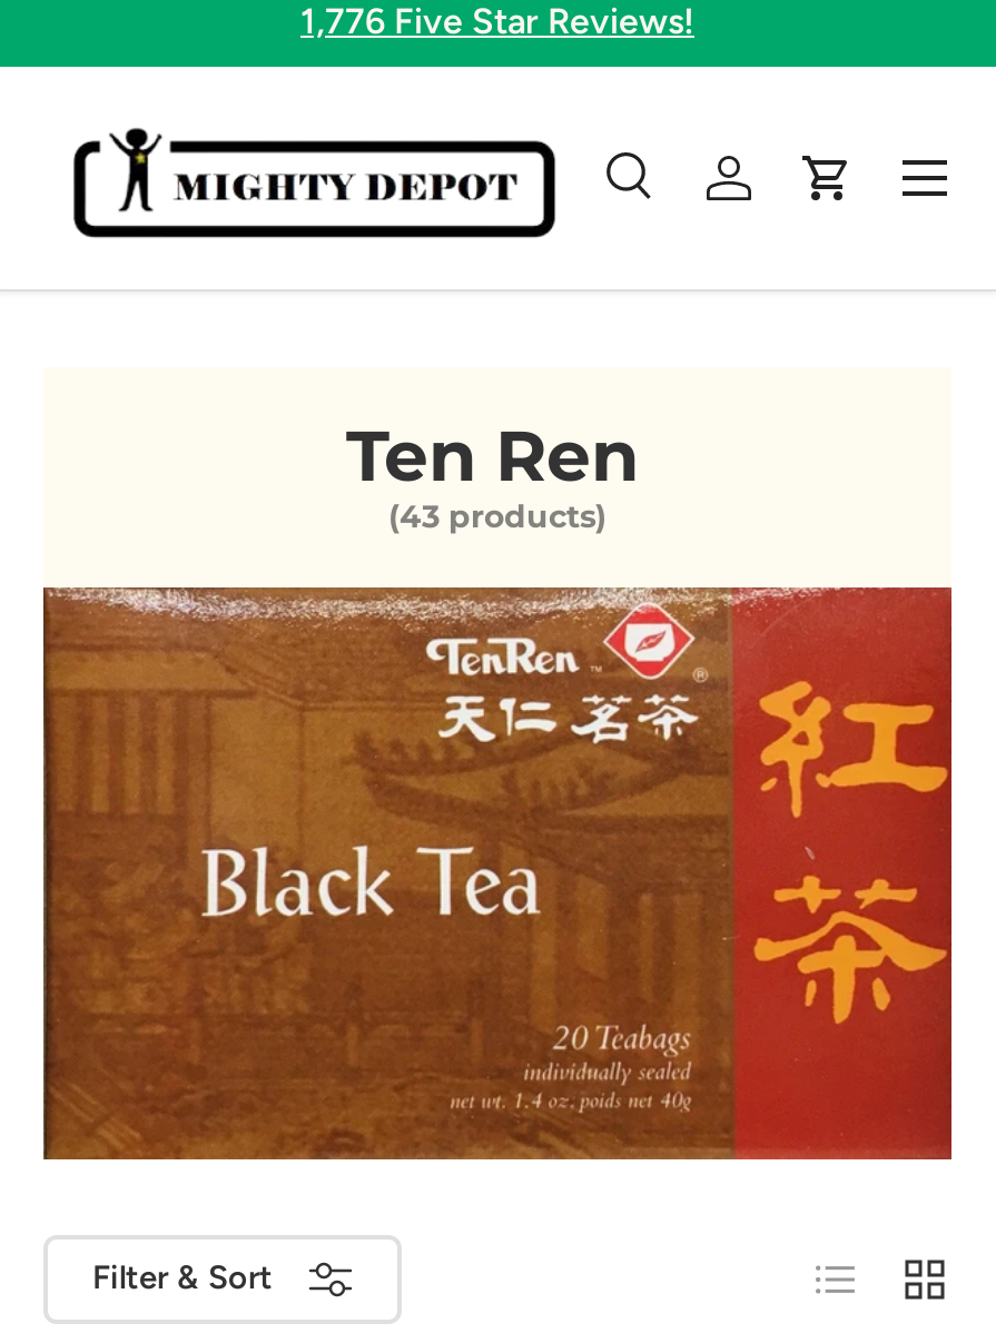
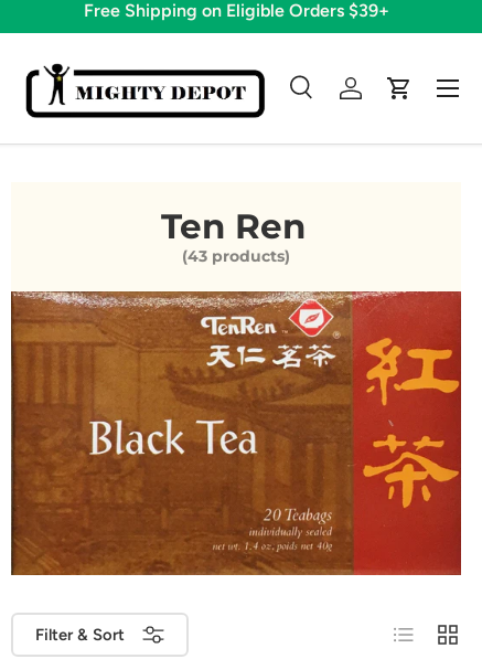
- 1,776 Five Star Reviews!
+ Free Shipping on Eligible Orders $39+
